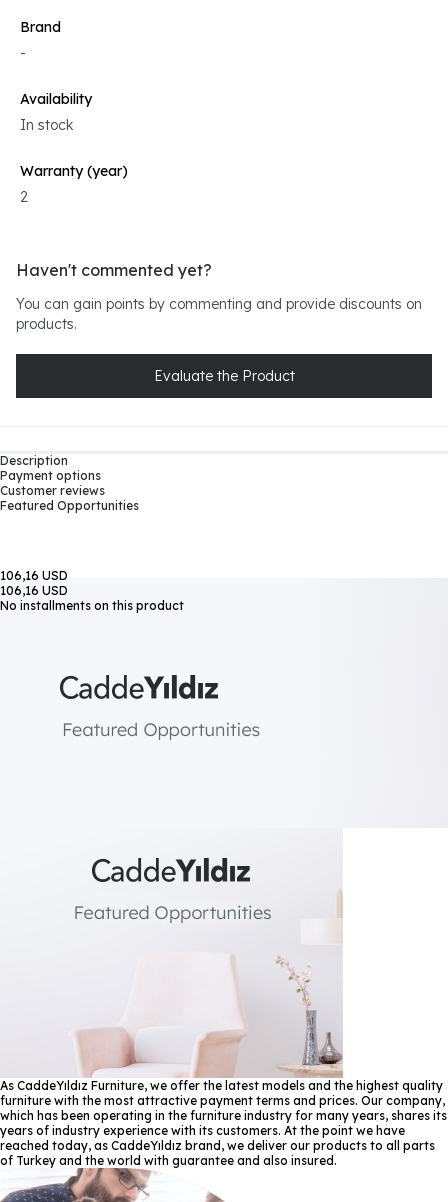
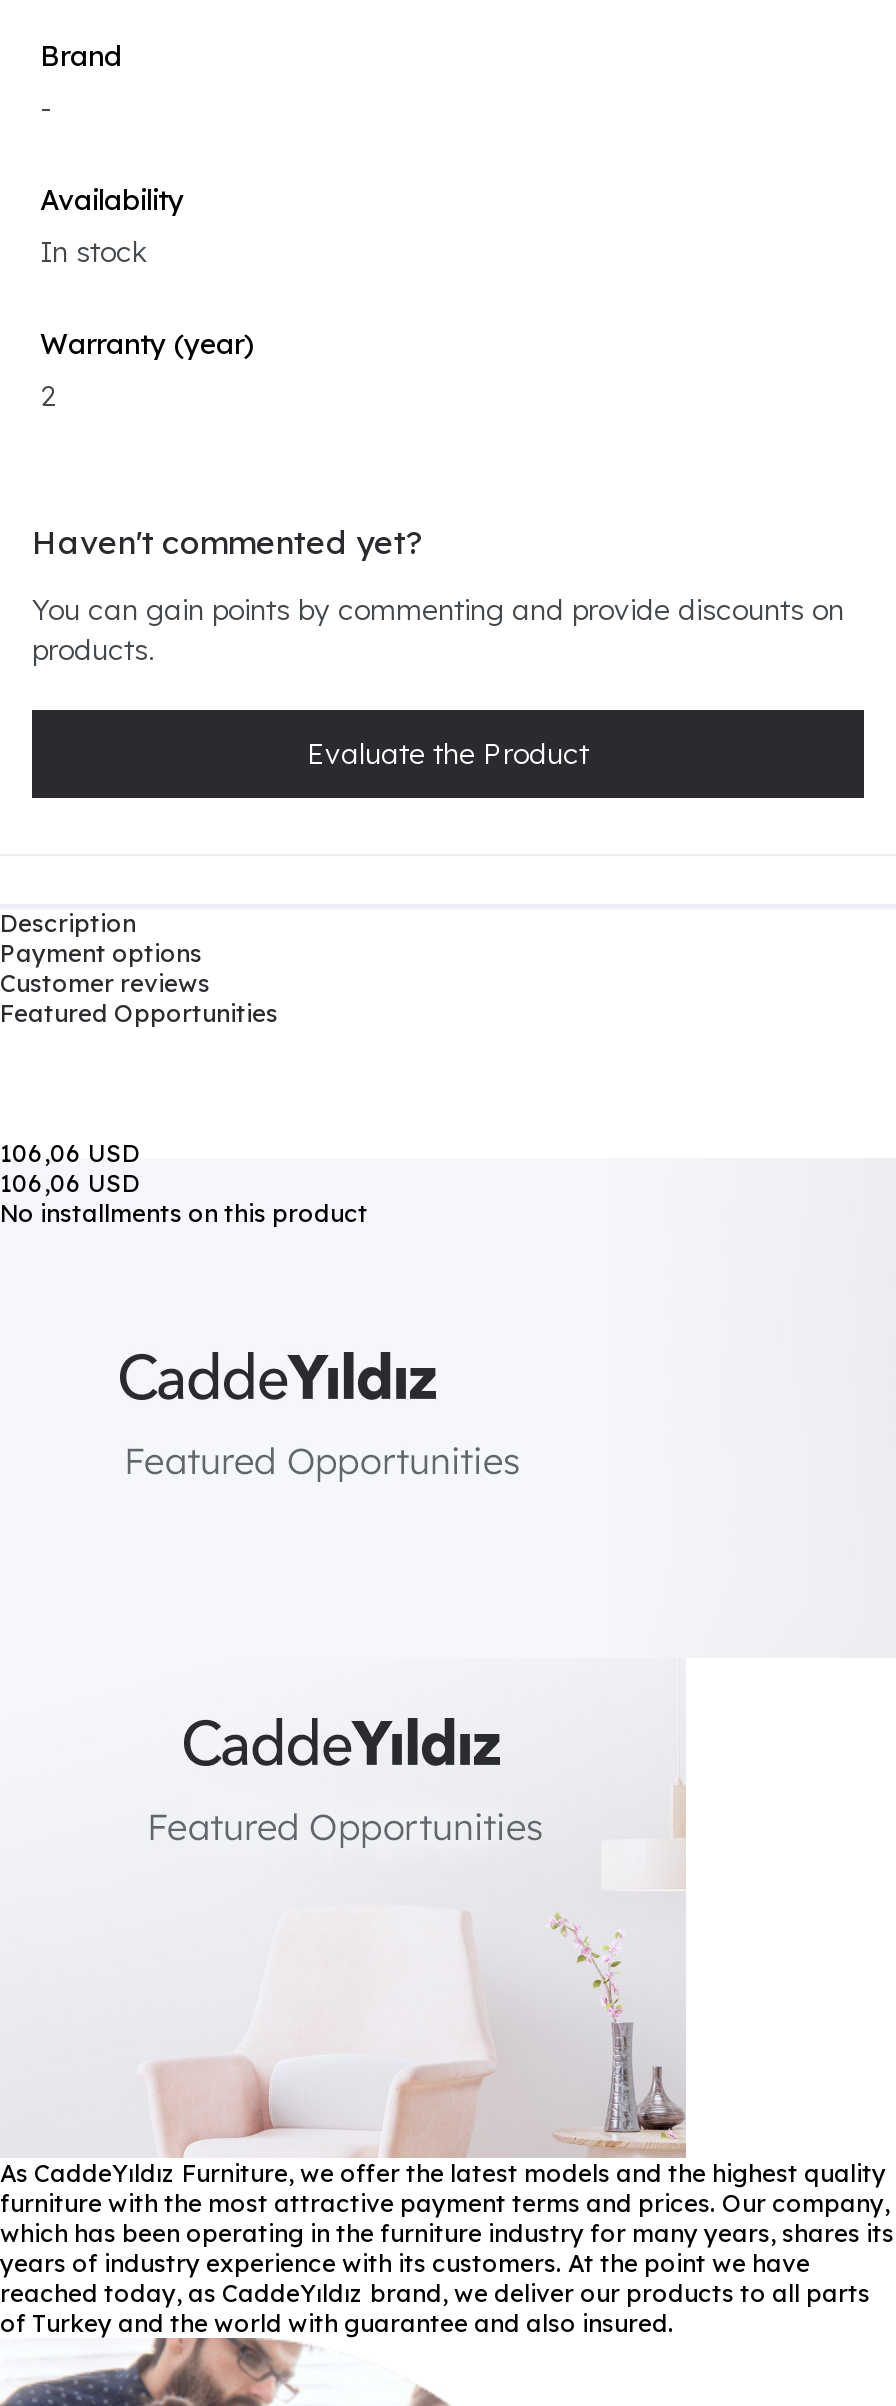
- 106,16 USD
+ 106,06 USD

- 106,16 USD
+ 106,06 USD
